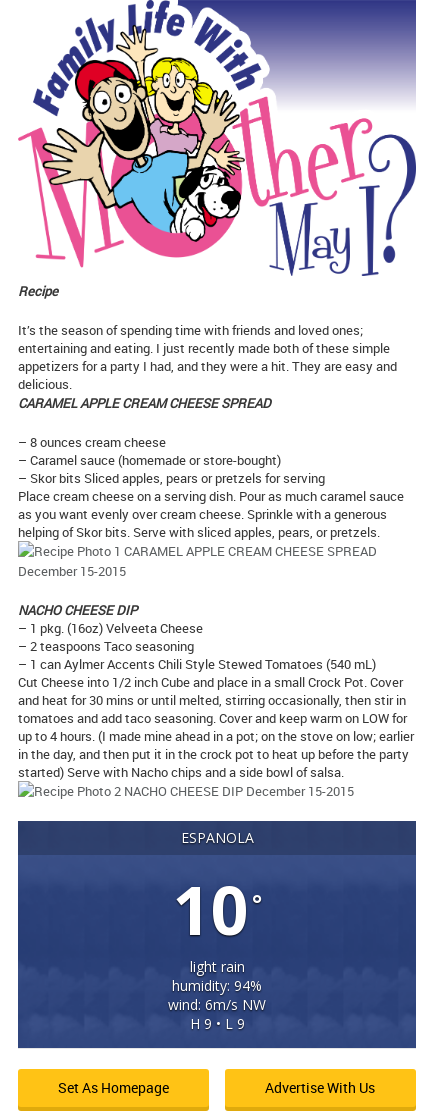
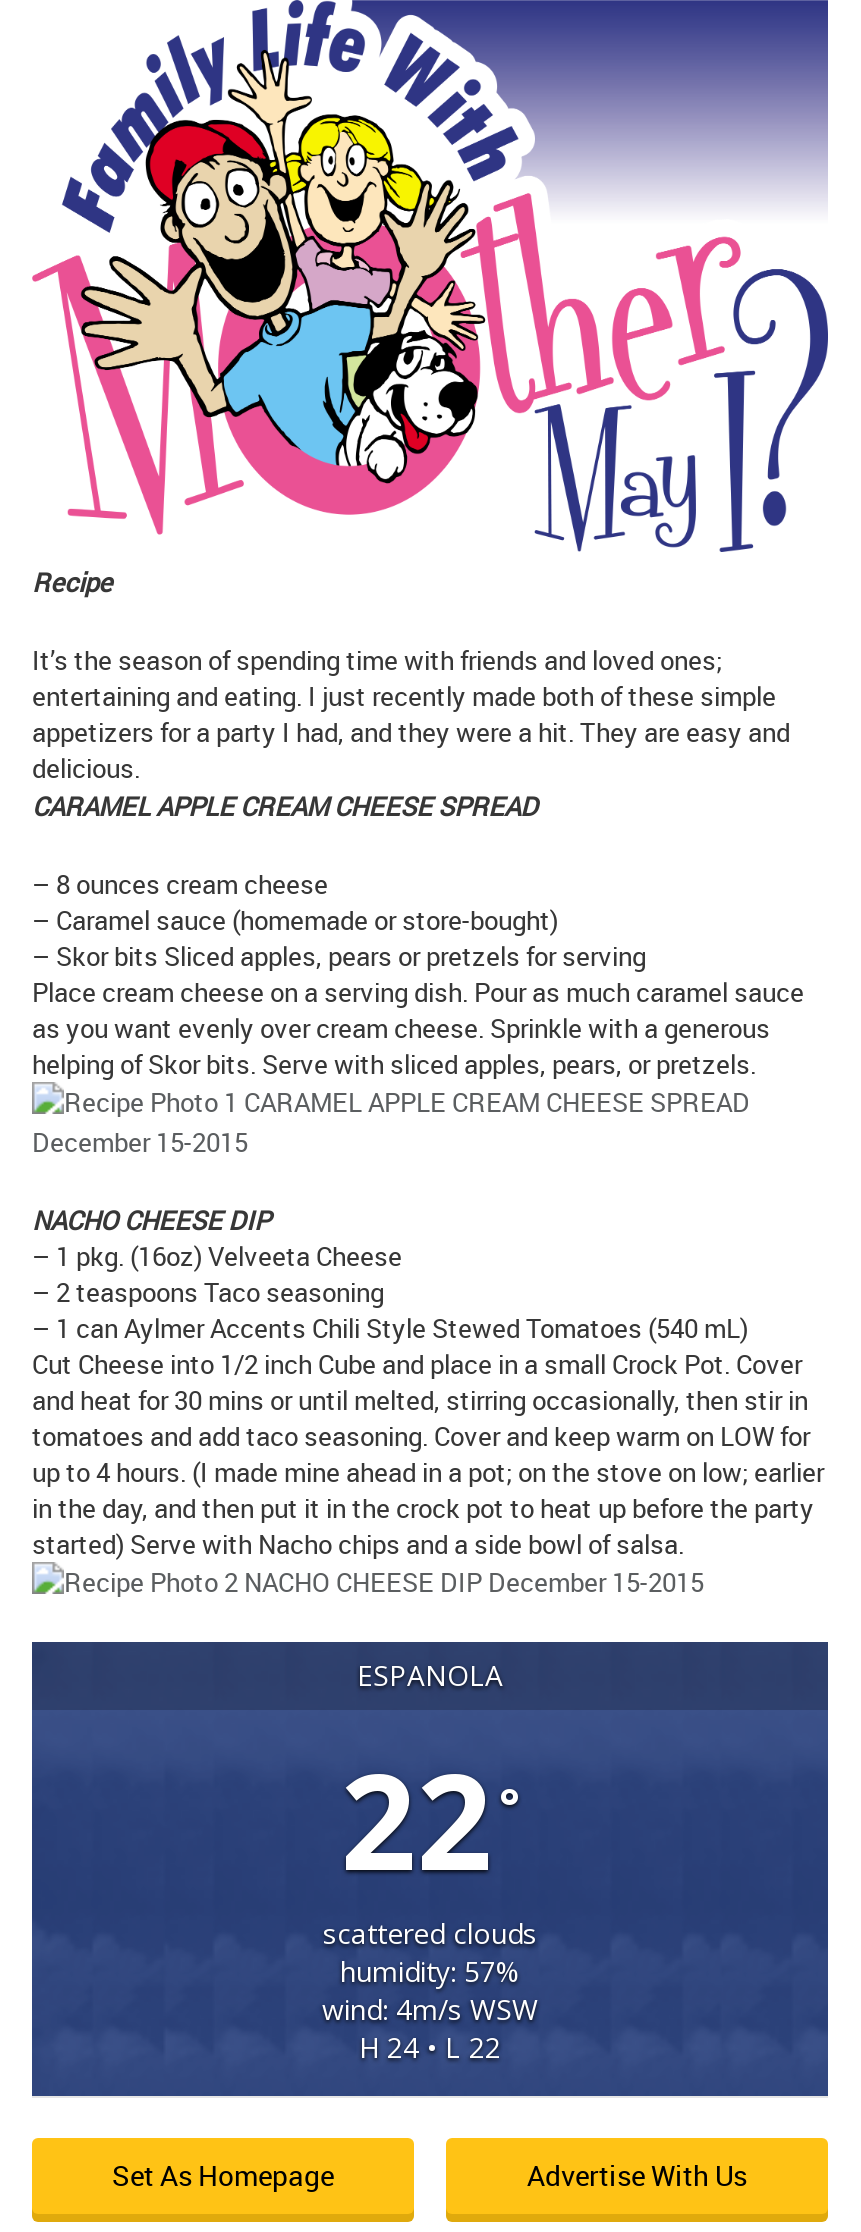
- 10 °
- light rain
- humidity: 94%
- wind: 6m/s NW
- H 9 • L 9
+ 22 °
+ scattered clouds
+ humidity: 57%
+ wind: 4m/s WSW
+ H 24 • L 22
